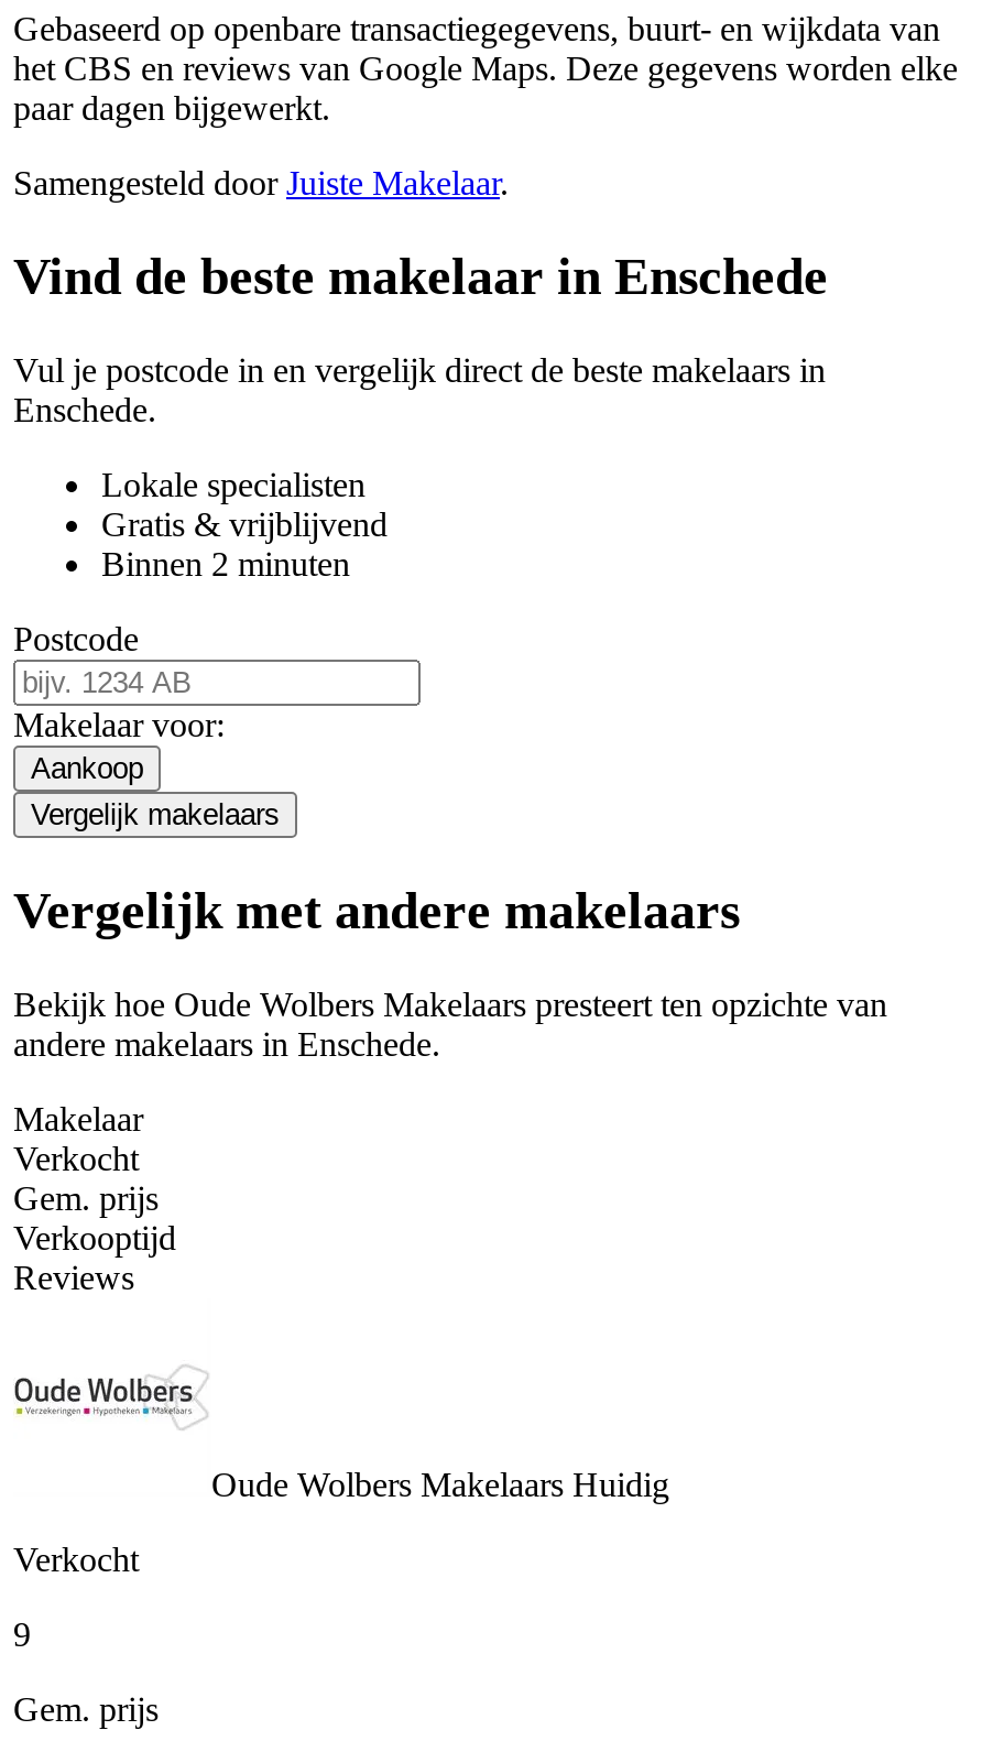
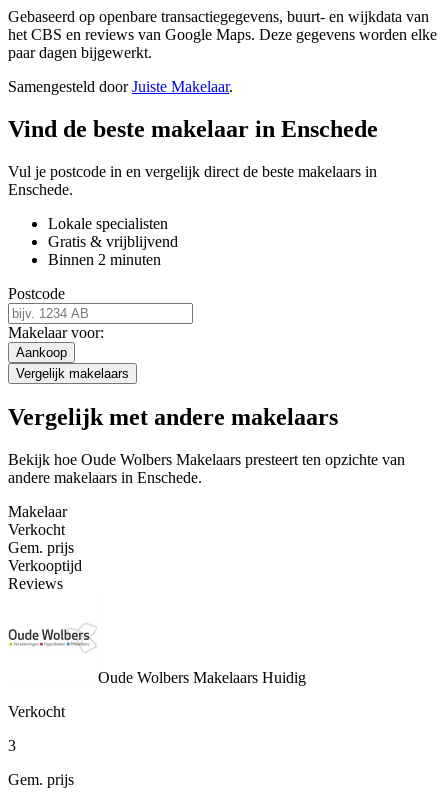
- 9
+ 3
